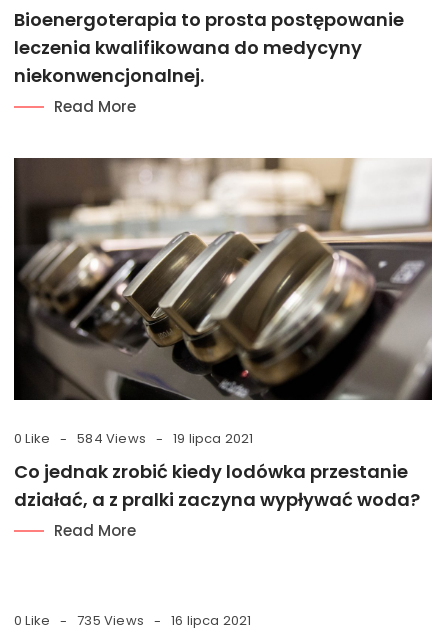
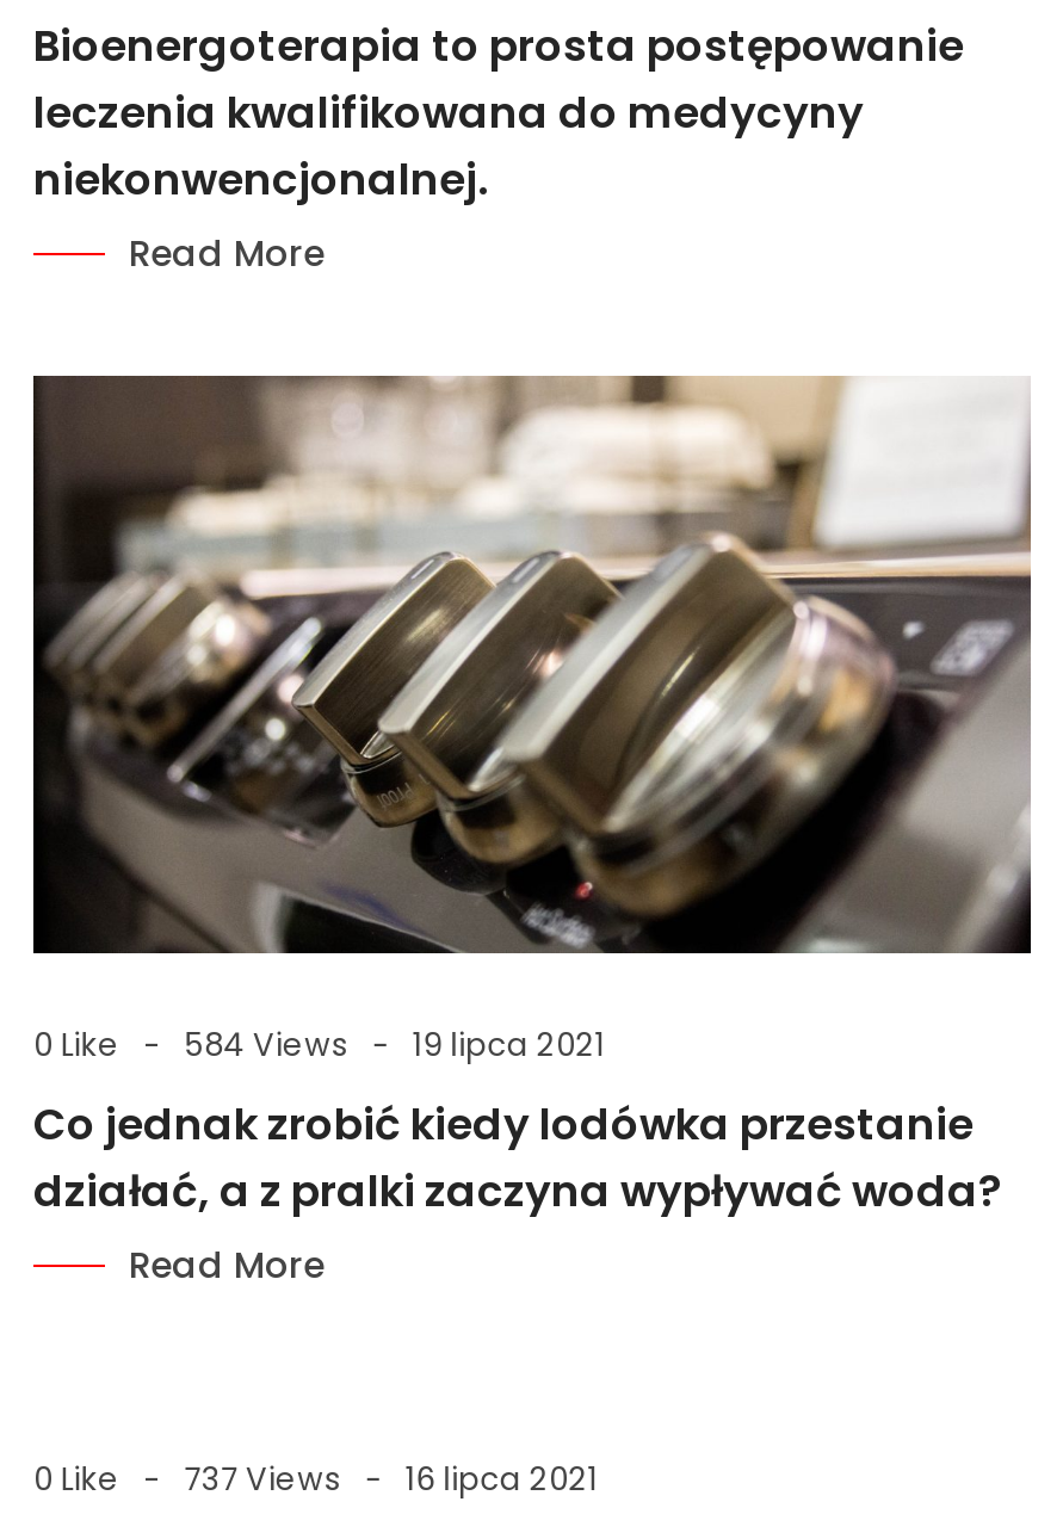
- 0 Like 735 Views 16 lipca 2021
+ 0 Like 737 Views 16 lipca 2021
